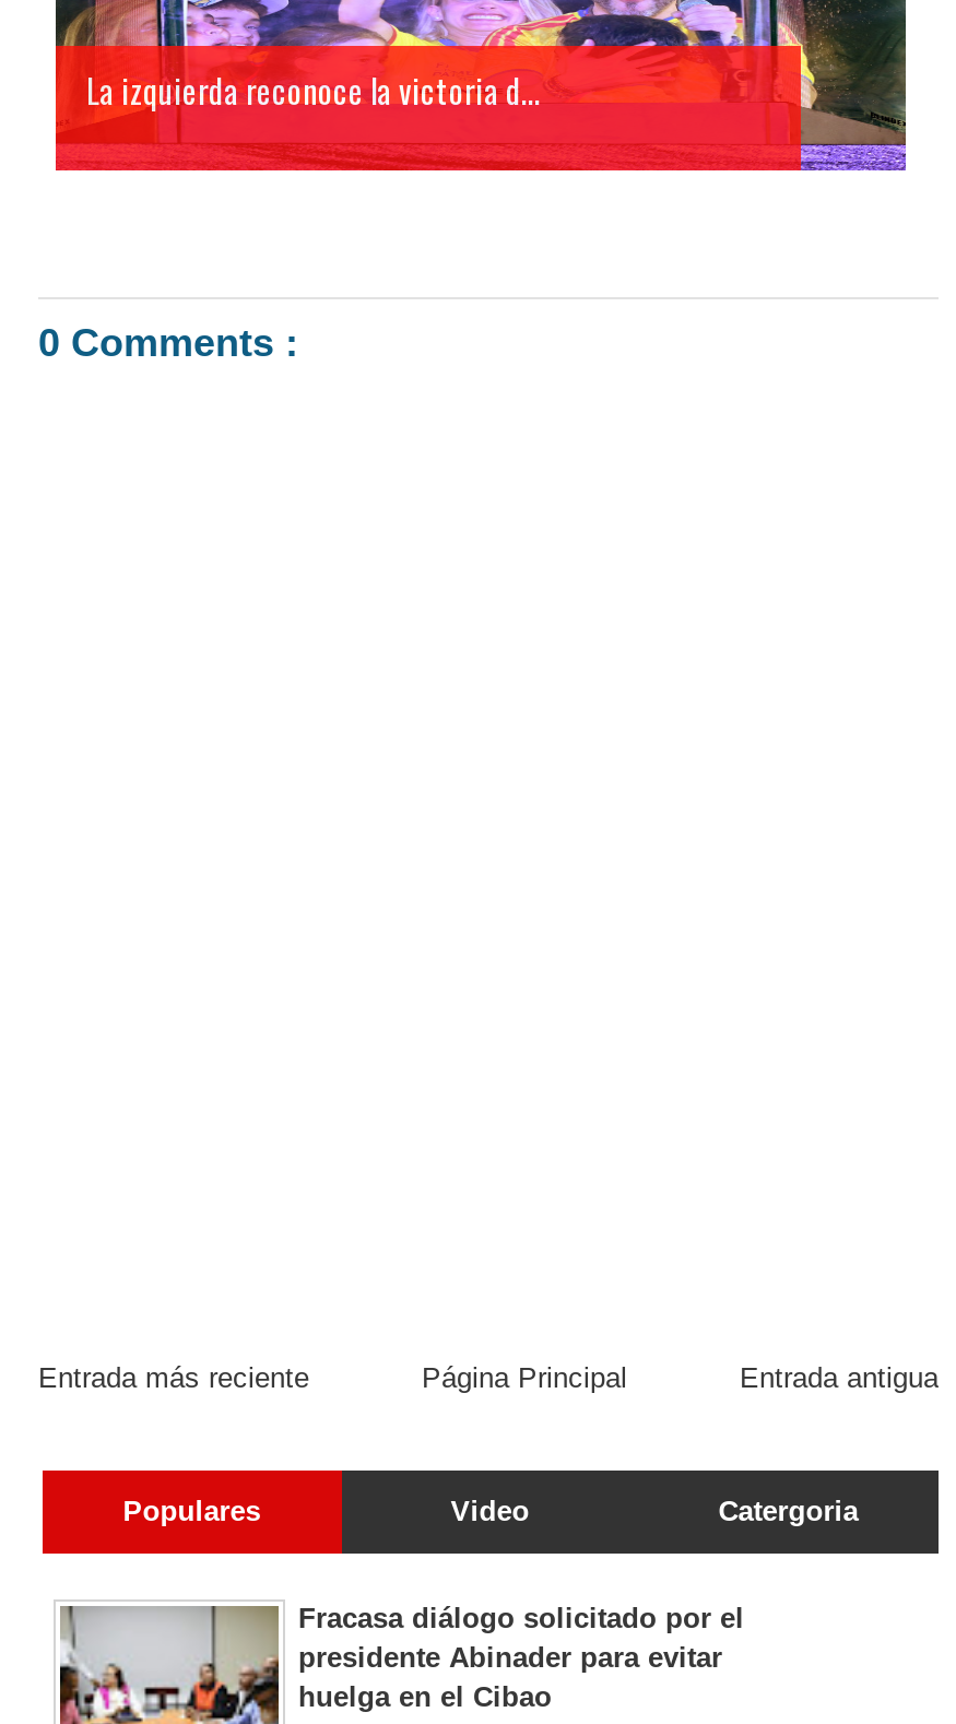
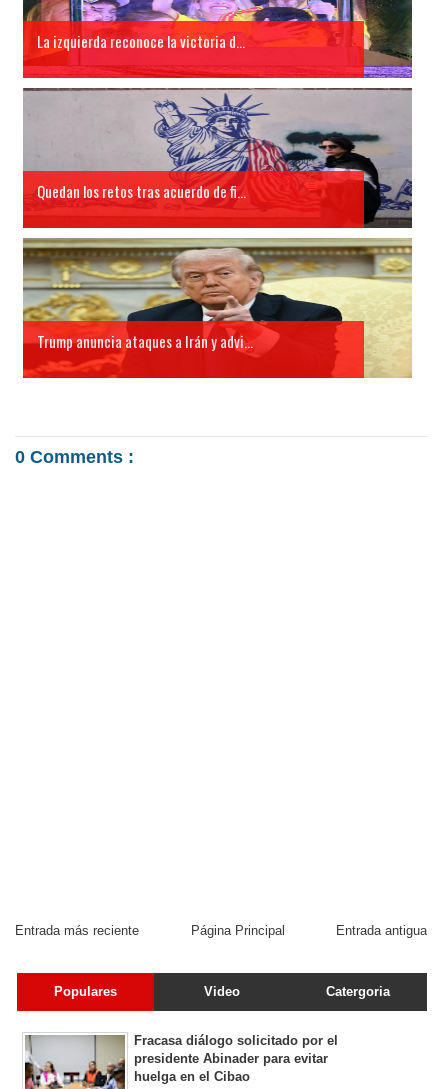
+ [image]
+ Quedan los retos tras acuerdo de fi...

+ [image]
+ Trump anuncia ataques a Irán y advi...
